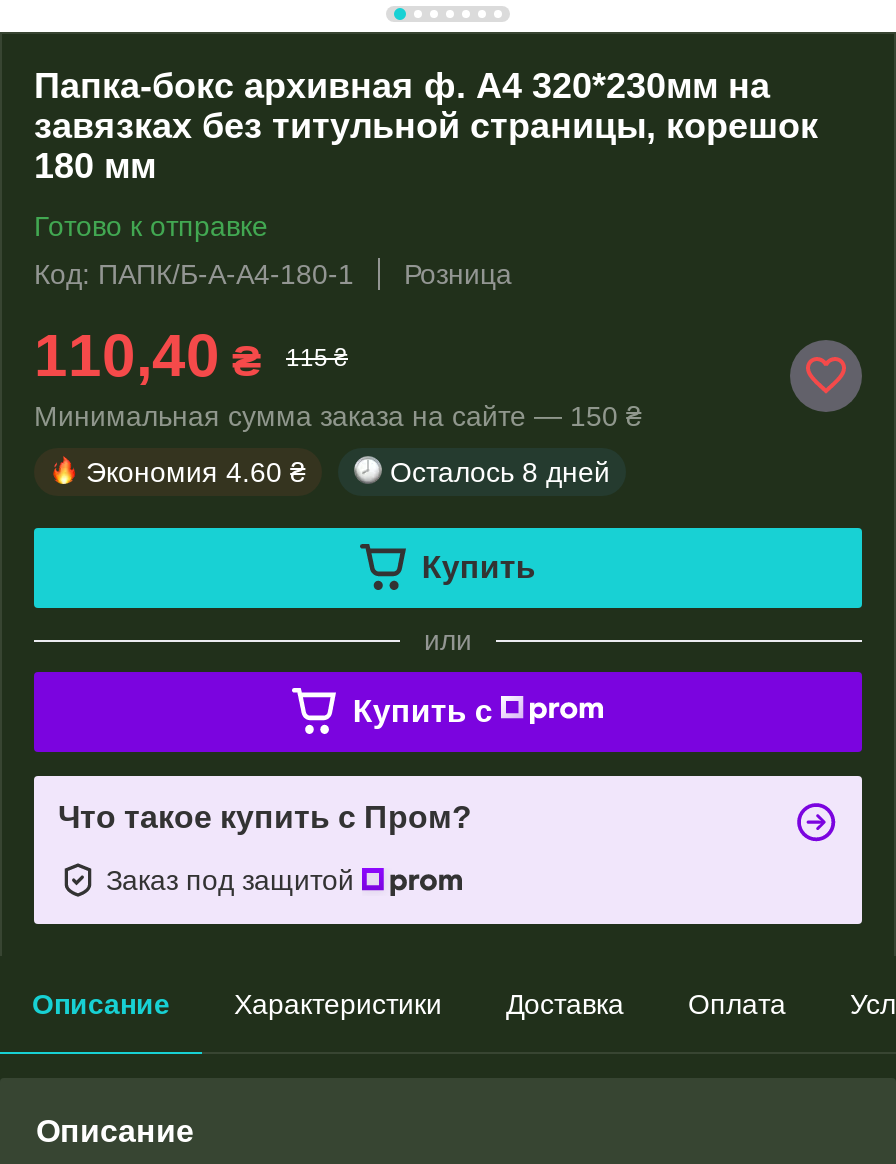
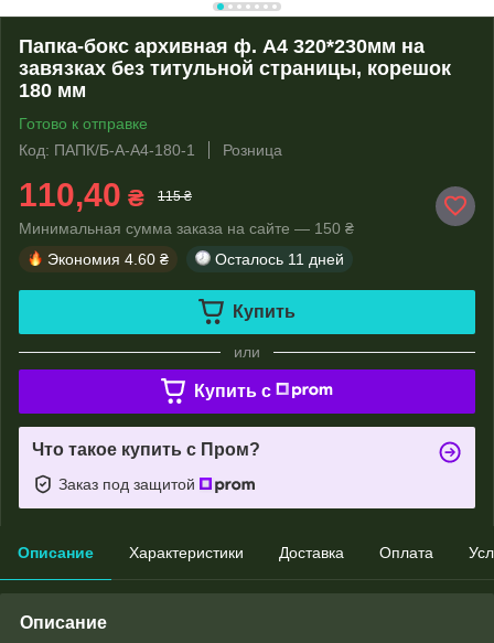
- Осталось 8 дней
+ Осталось 11 дней
